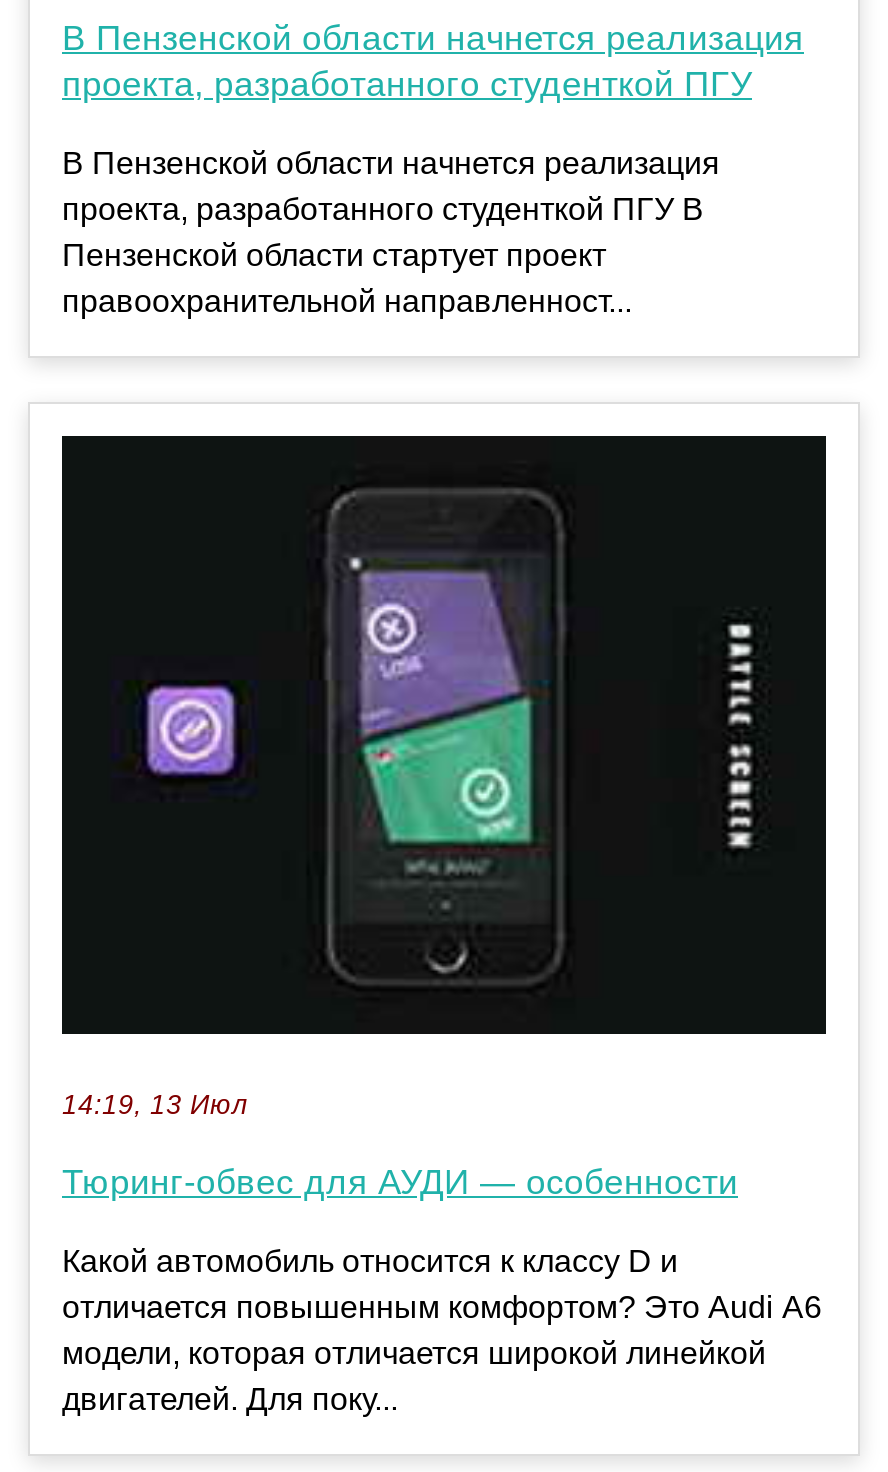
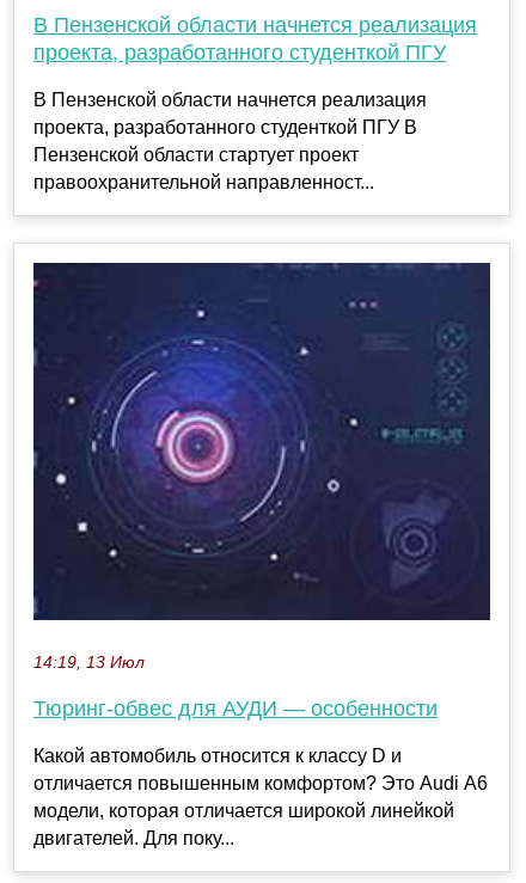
- [image]
+ [image]
